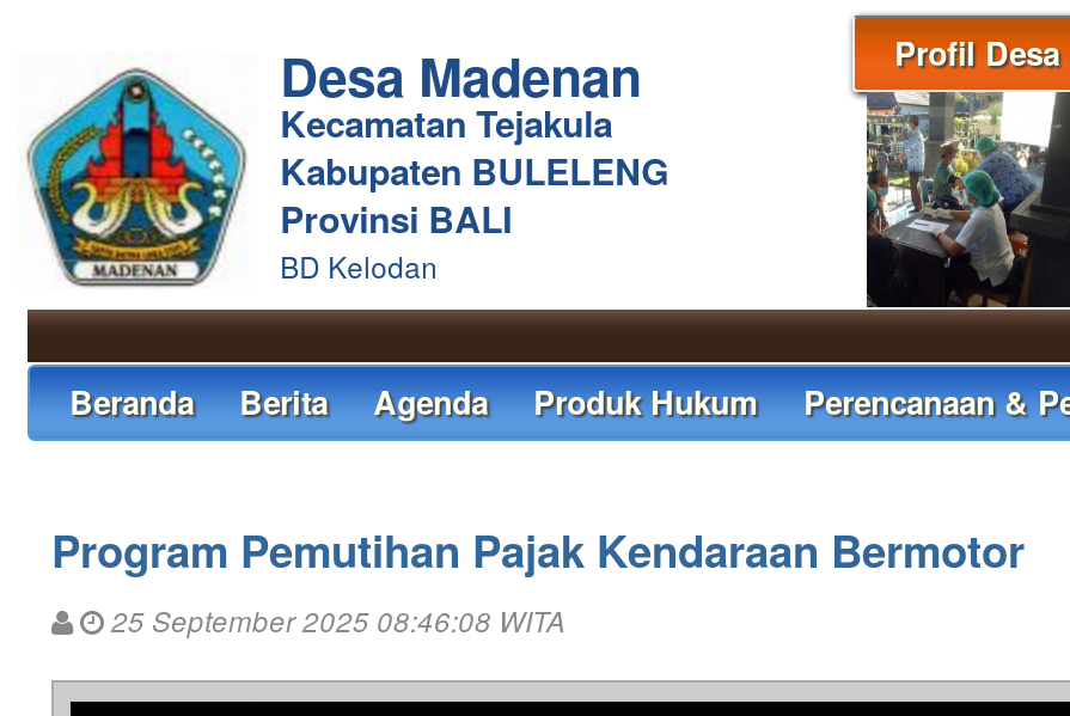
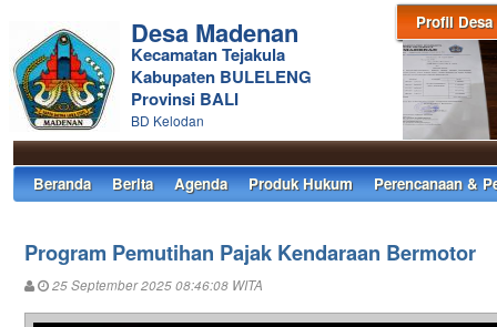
- [image]
+ [image]
